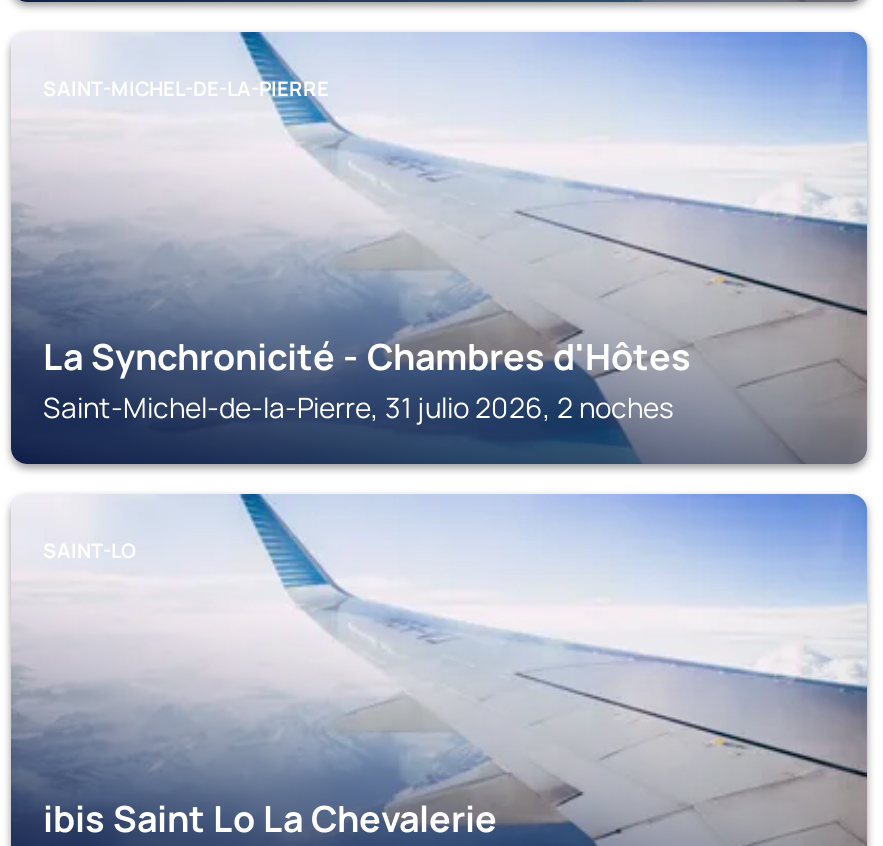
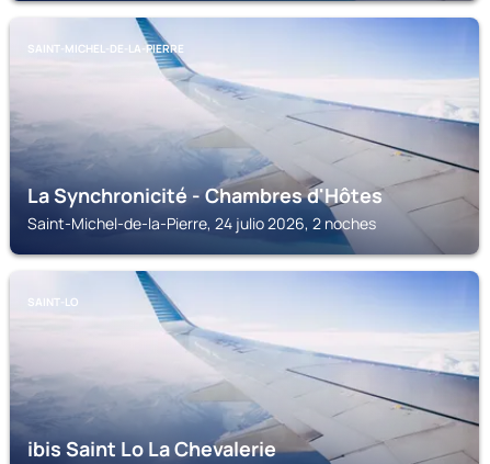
- Saint-Michel-de-la-Pierre, 31 julio 2026, 2 noches
+ Saint-Michel-de-la-Pierre, 24 julio 2026, 2 noches
